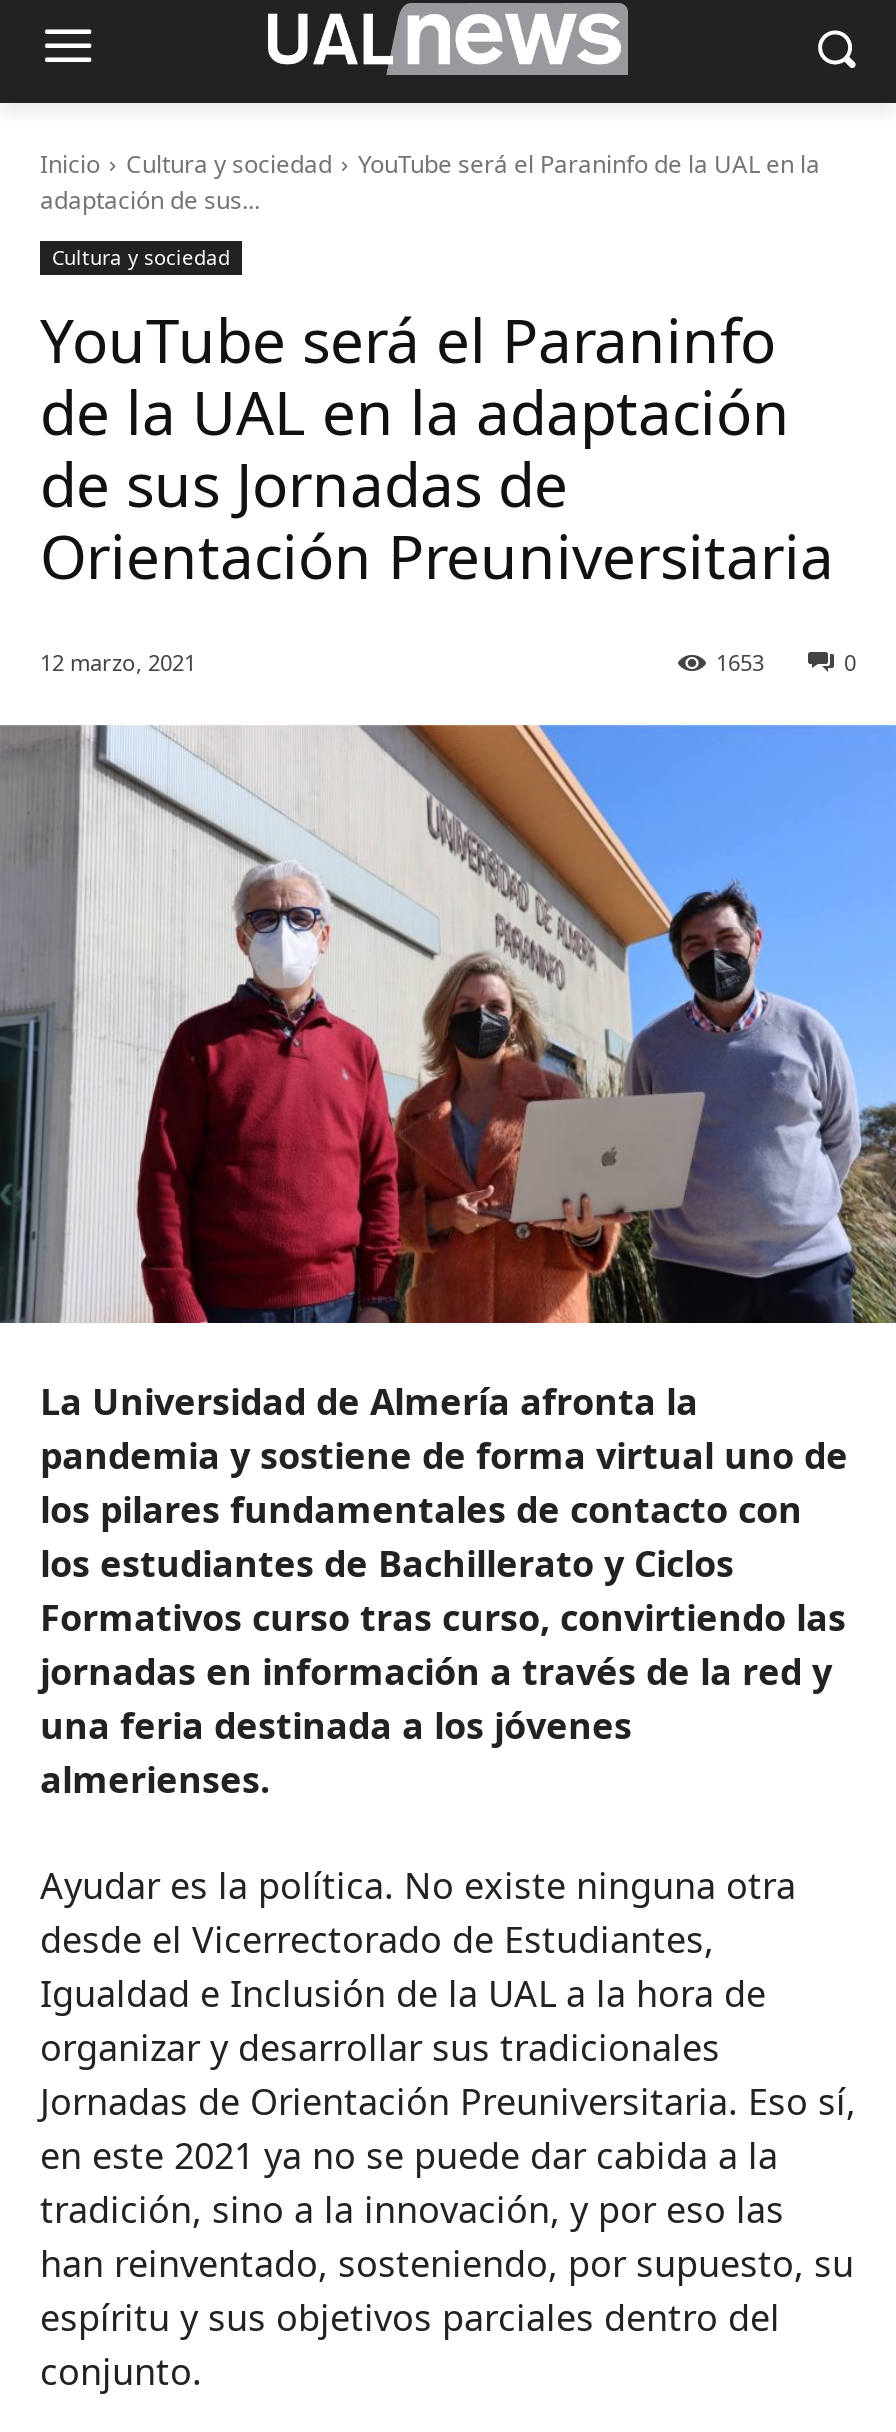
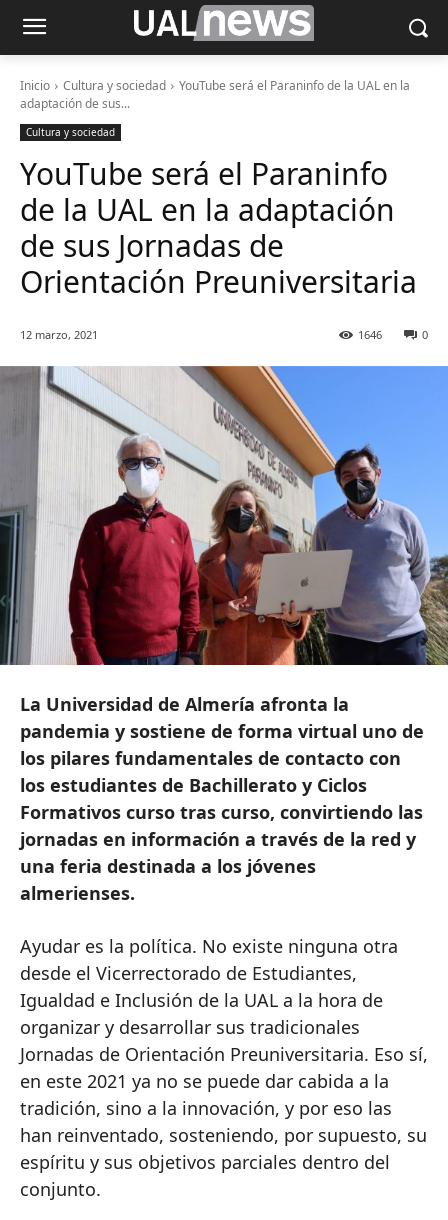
- 1653
+ 1646
